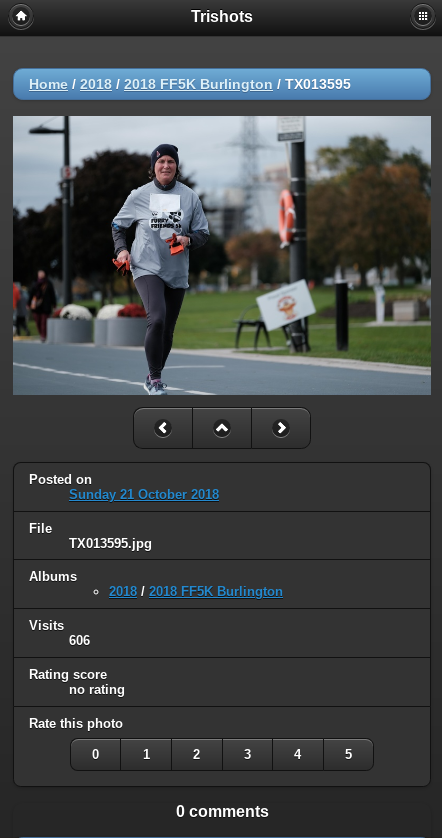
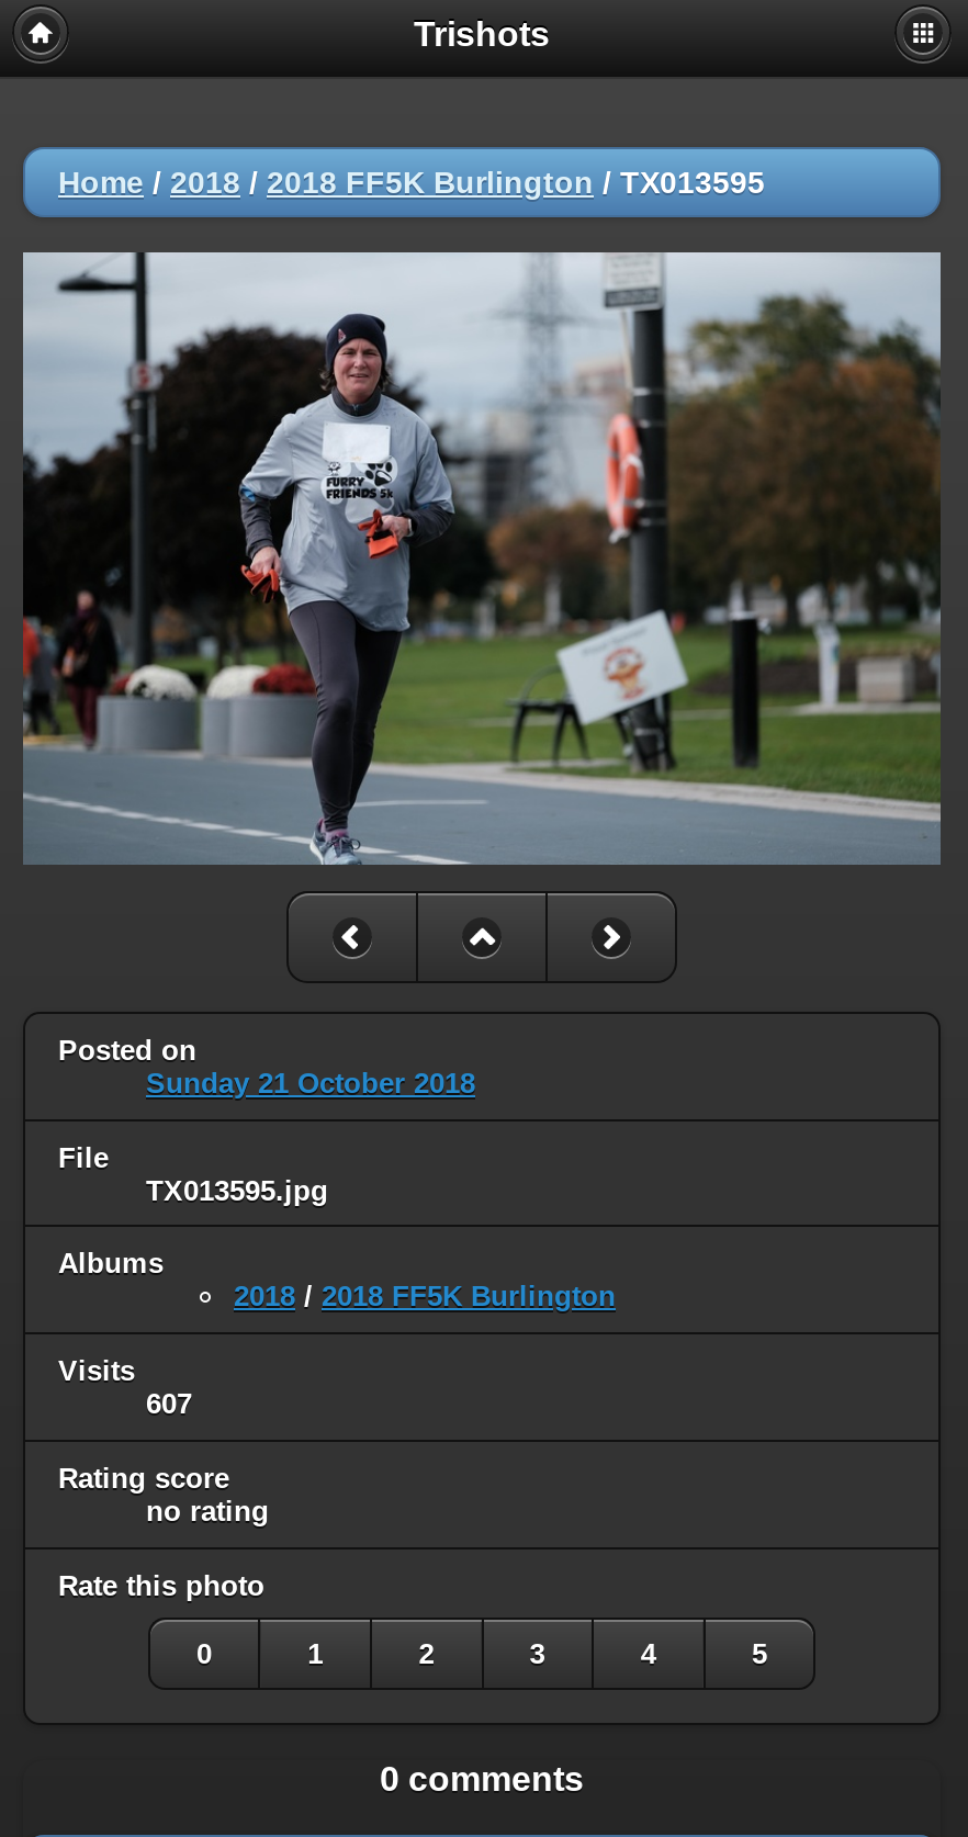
- 606
+ 607
